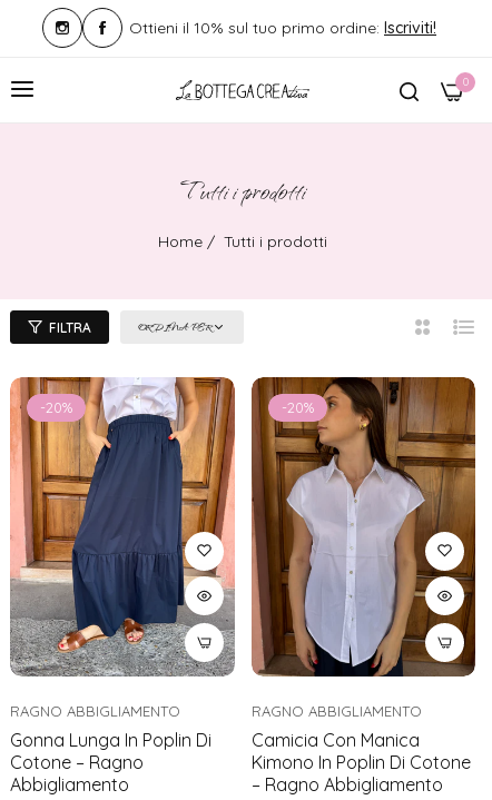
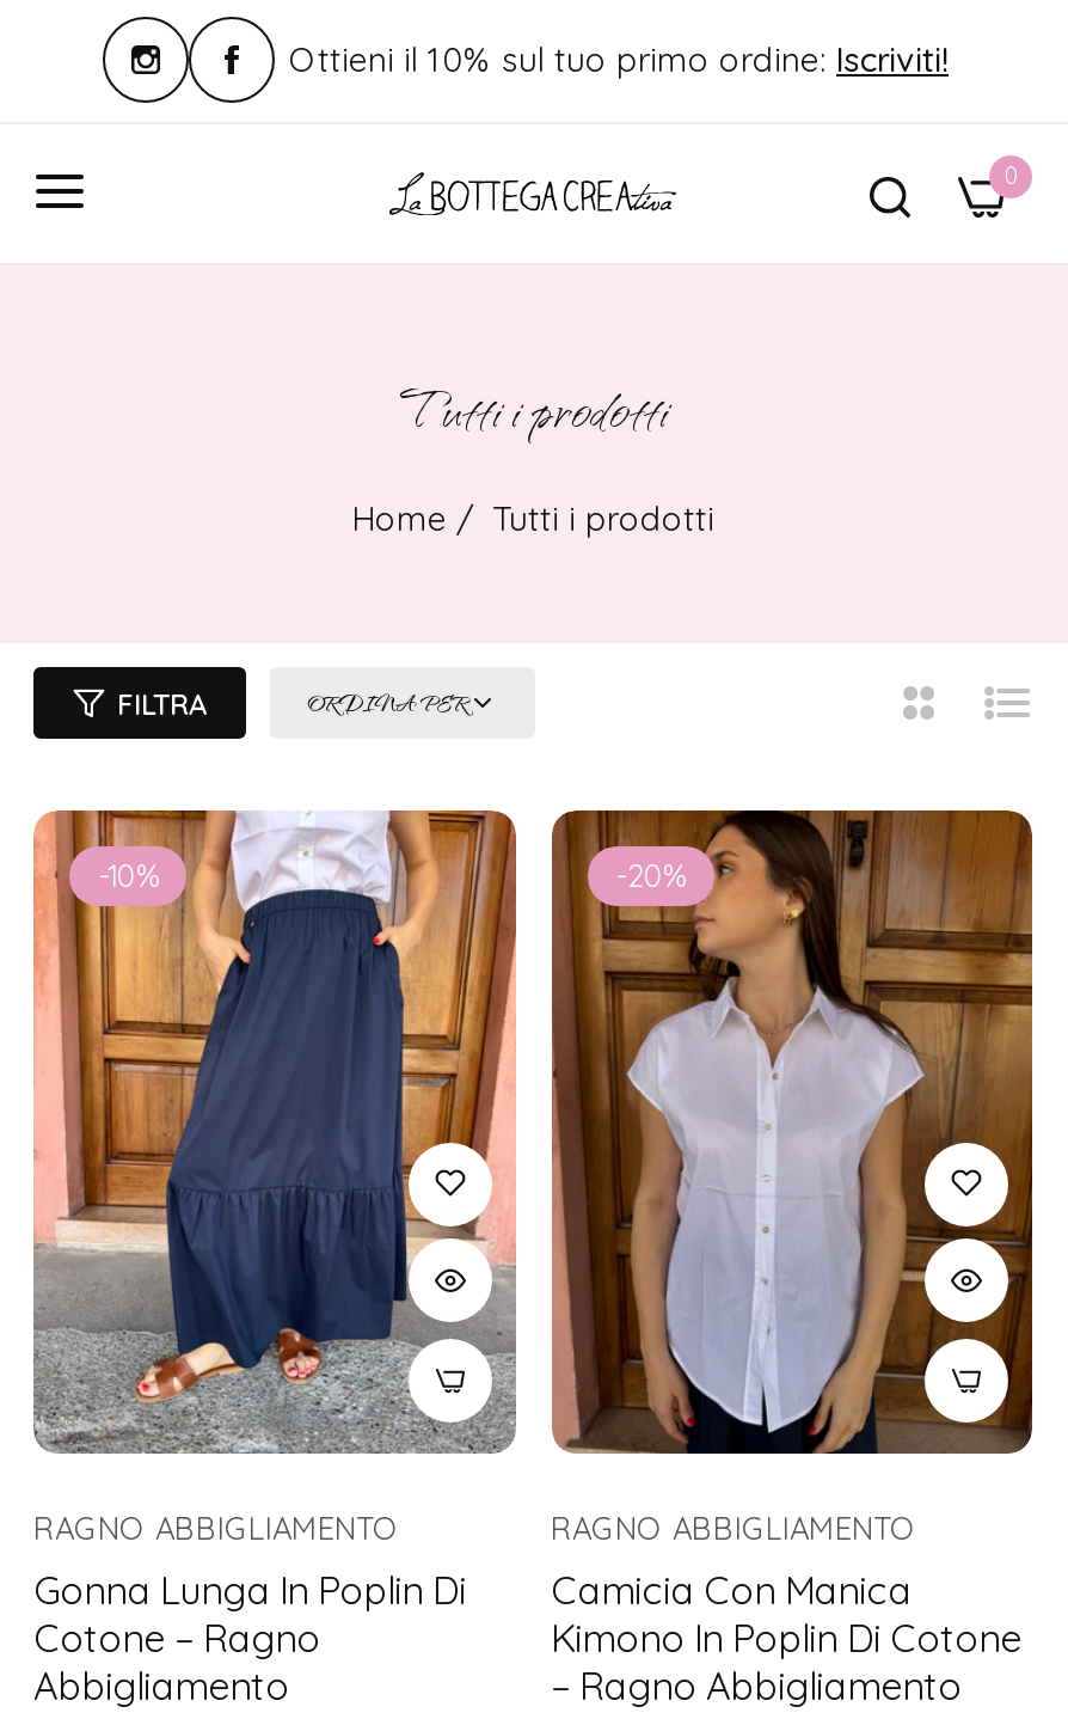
- -20%
+ -10%
